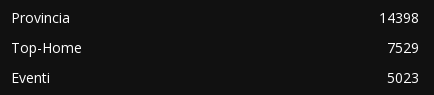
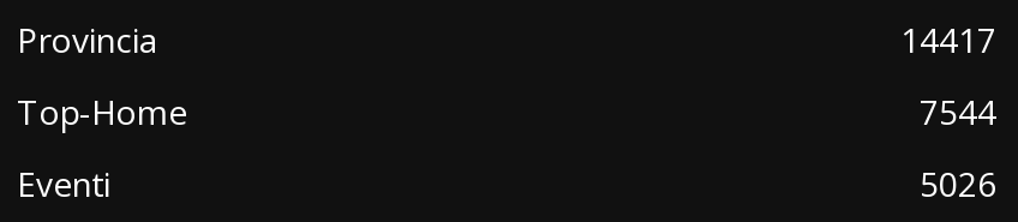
- 14398
+ 14417

- 7529
+ 7544

- 5023
+ 5026
